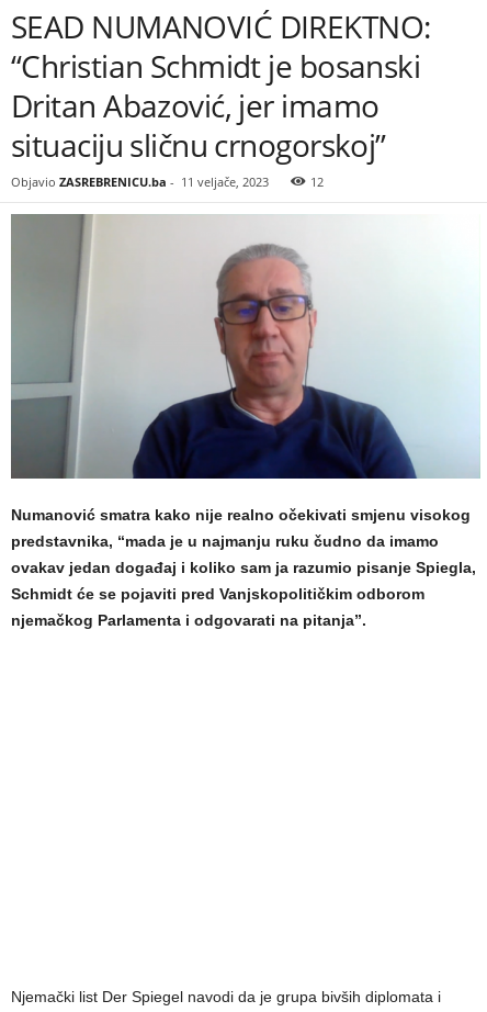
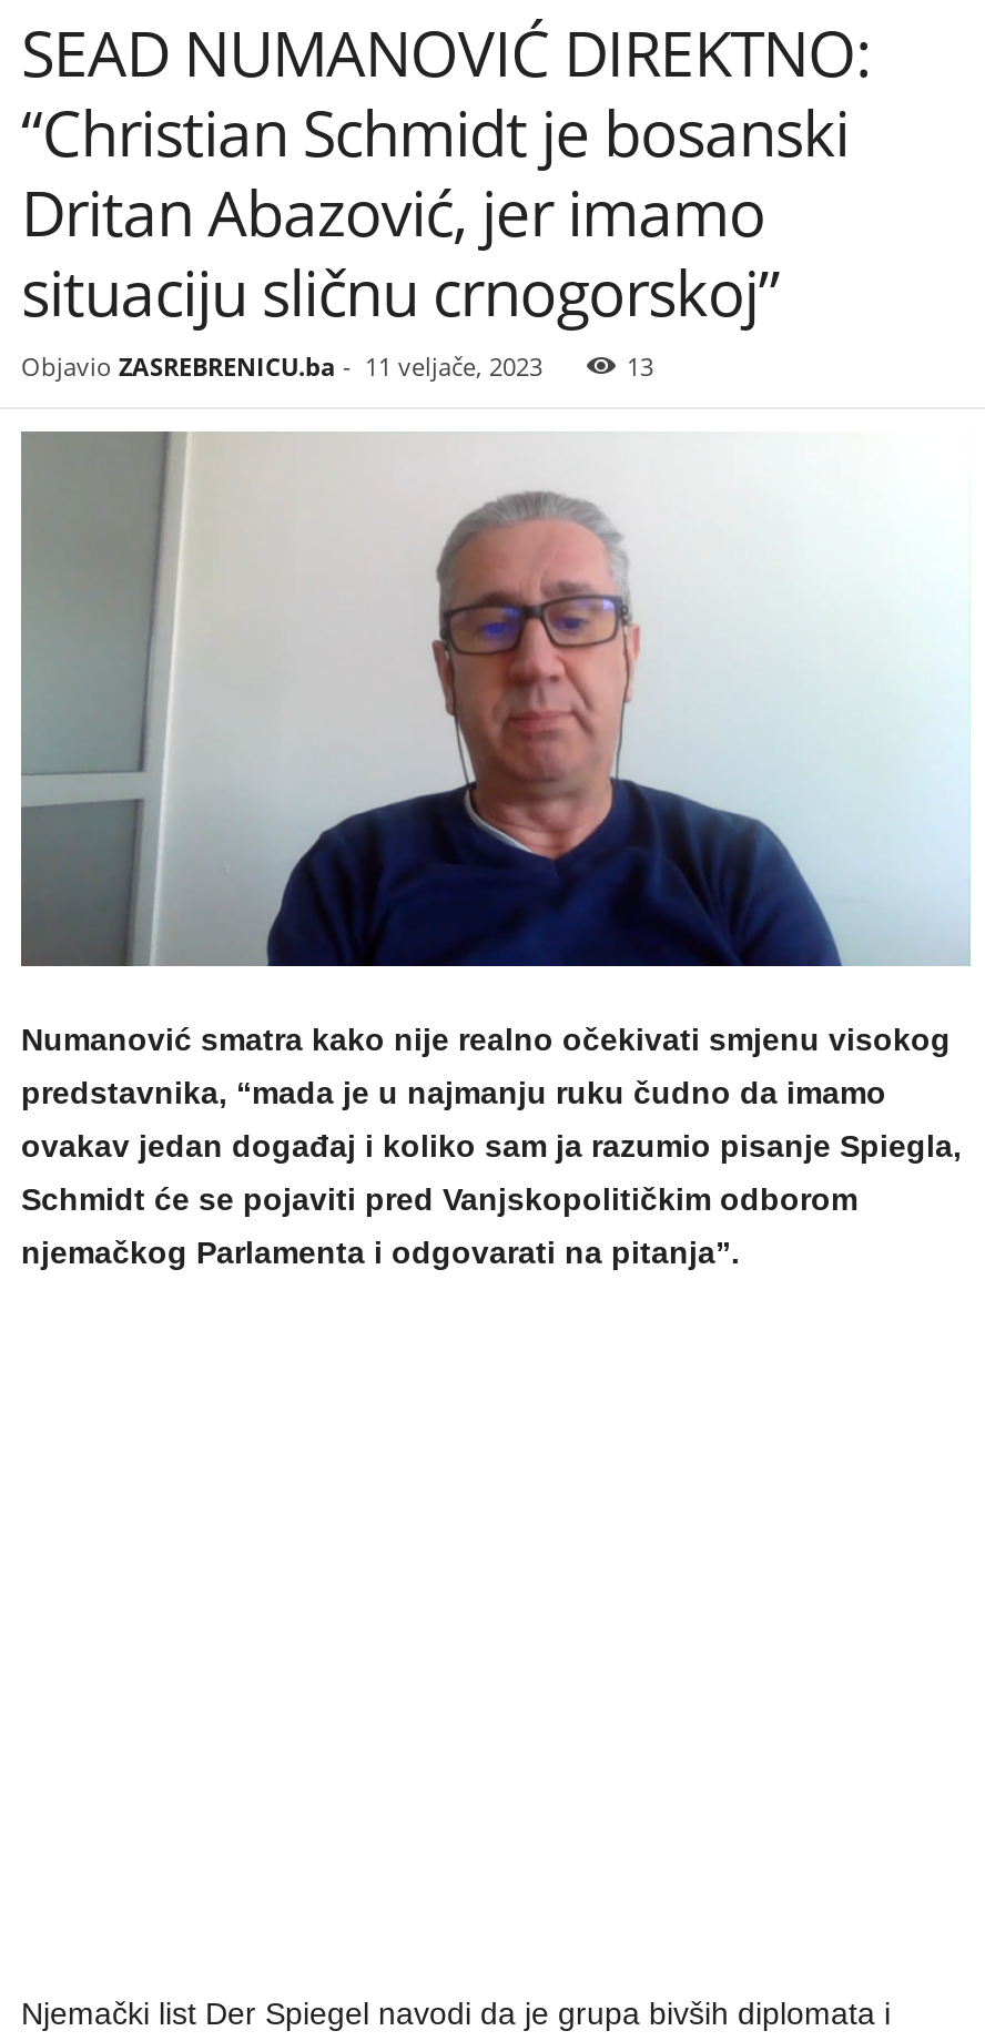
- 12
+ 13
